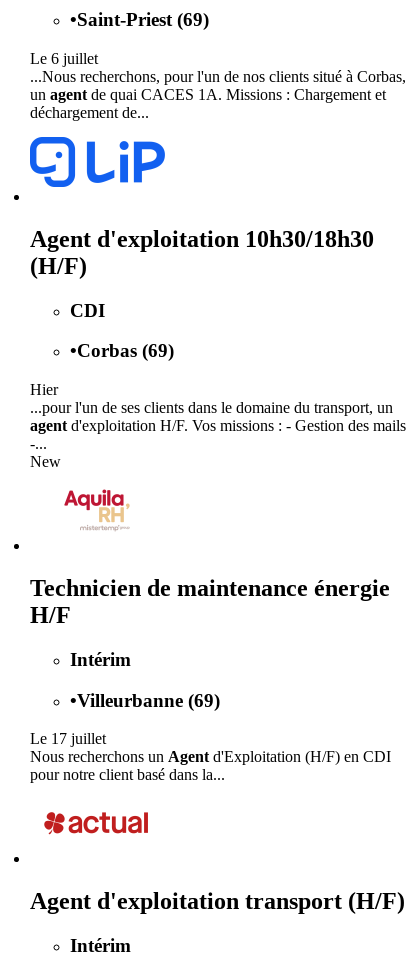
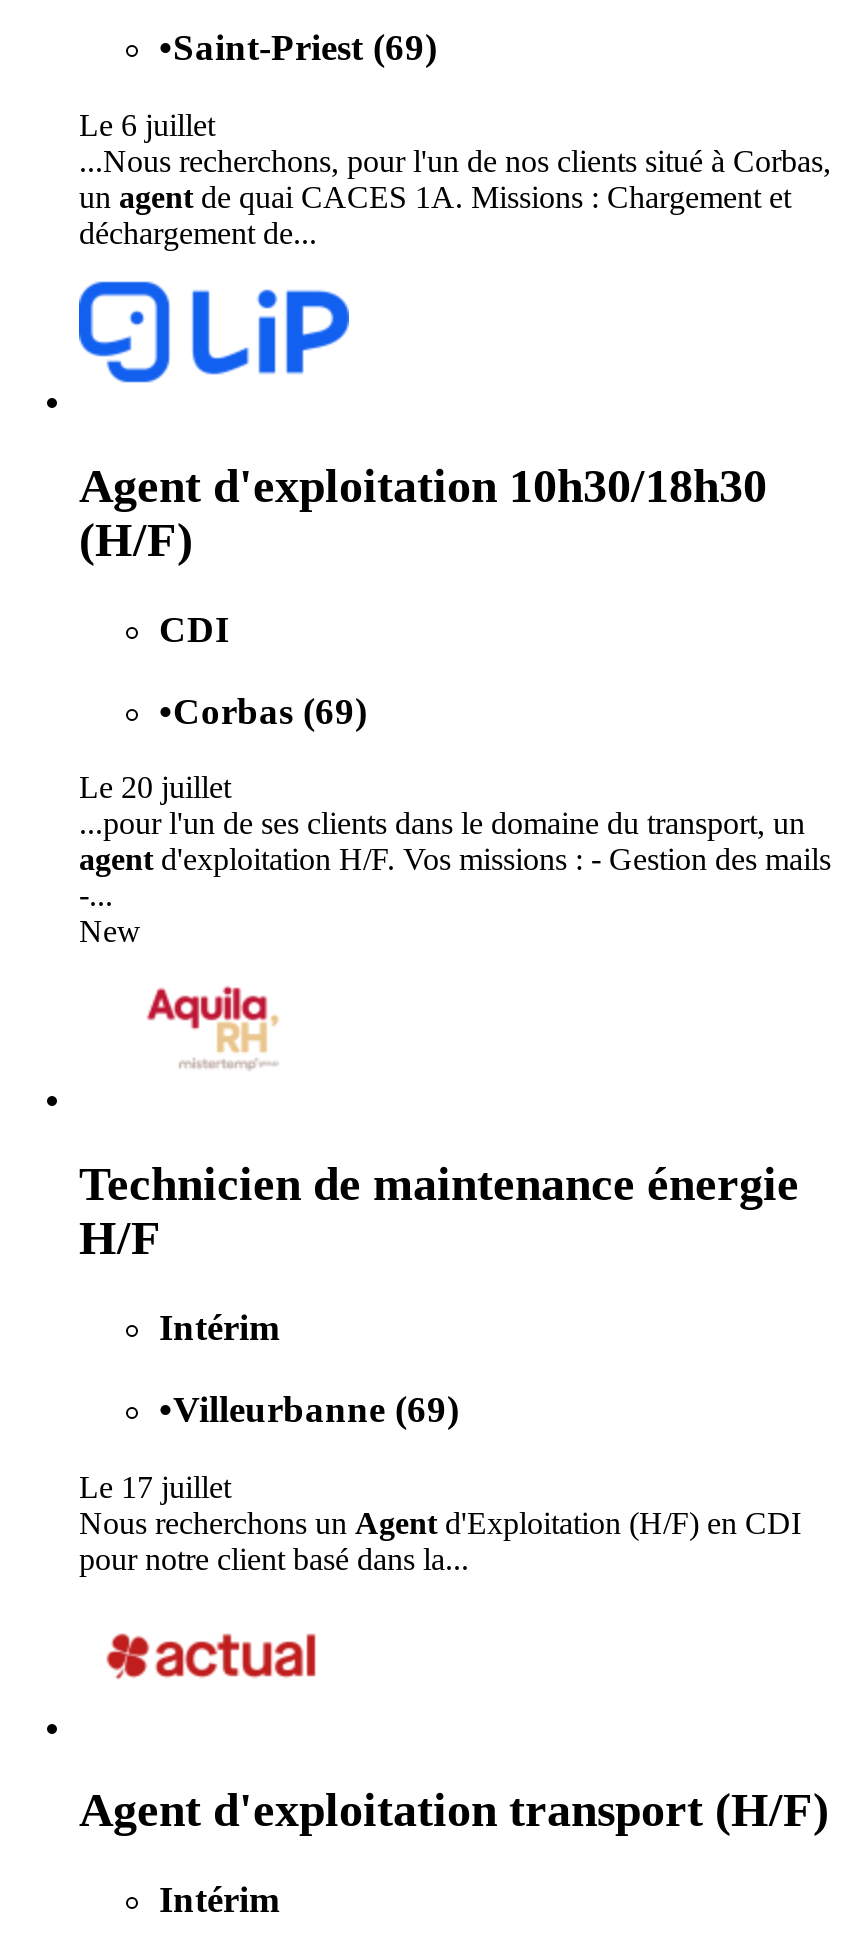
- Hier
+ Le 20 juillet
